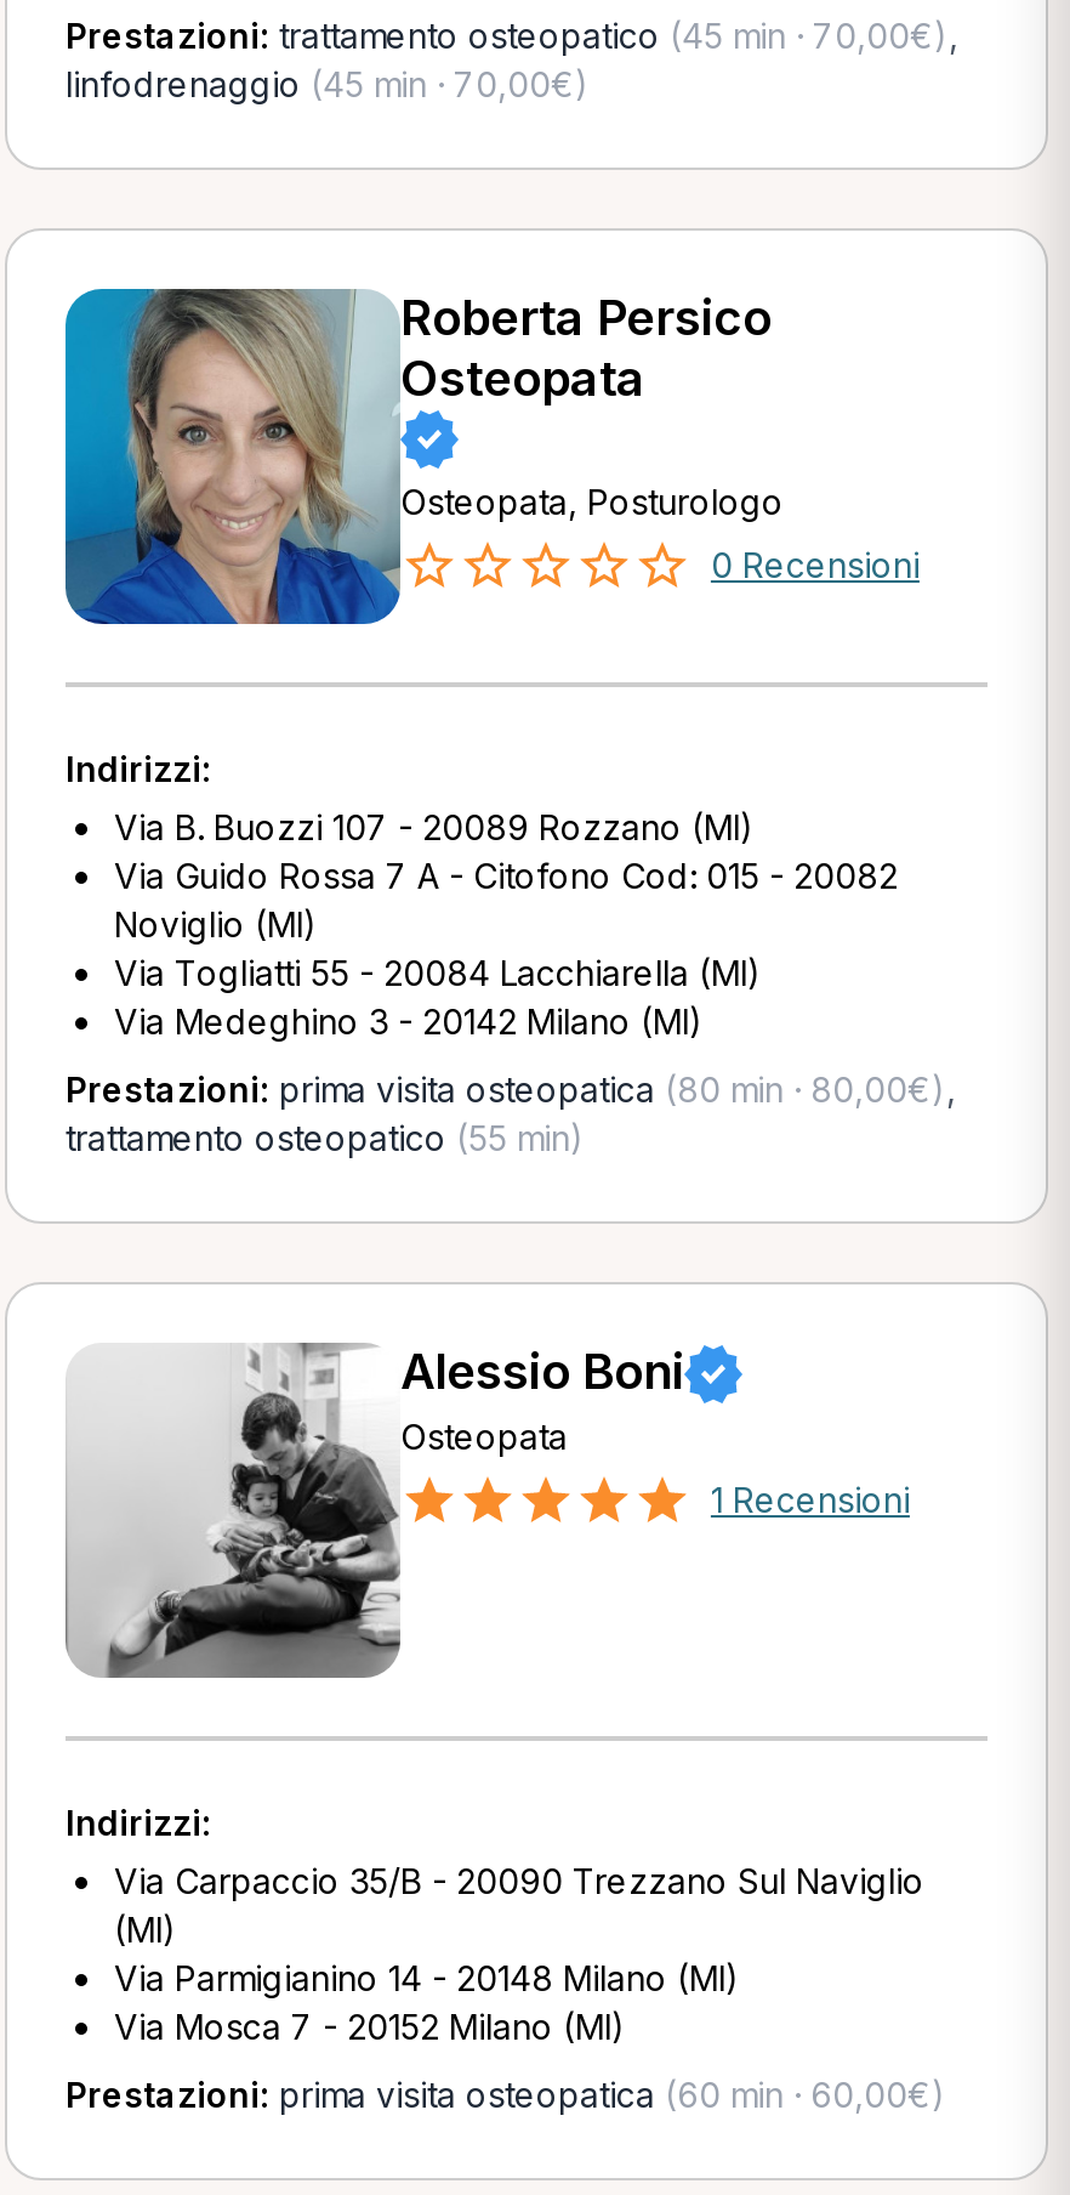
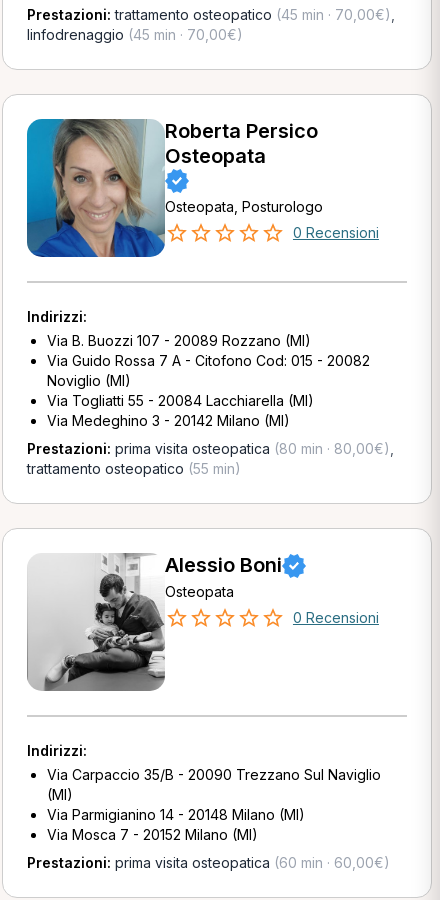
- 1 Recensioni
+ 0 Recensioni
